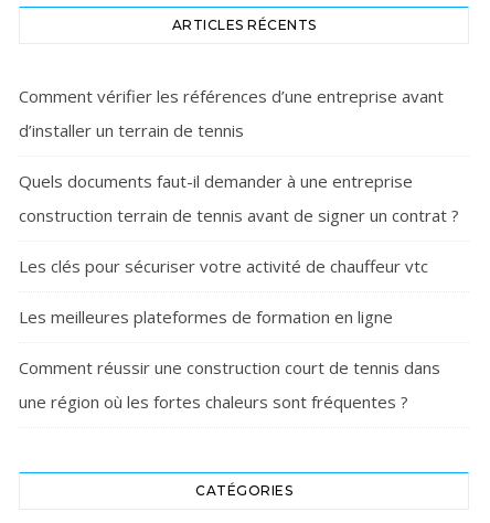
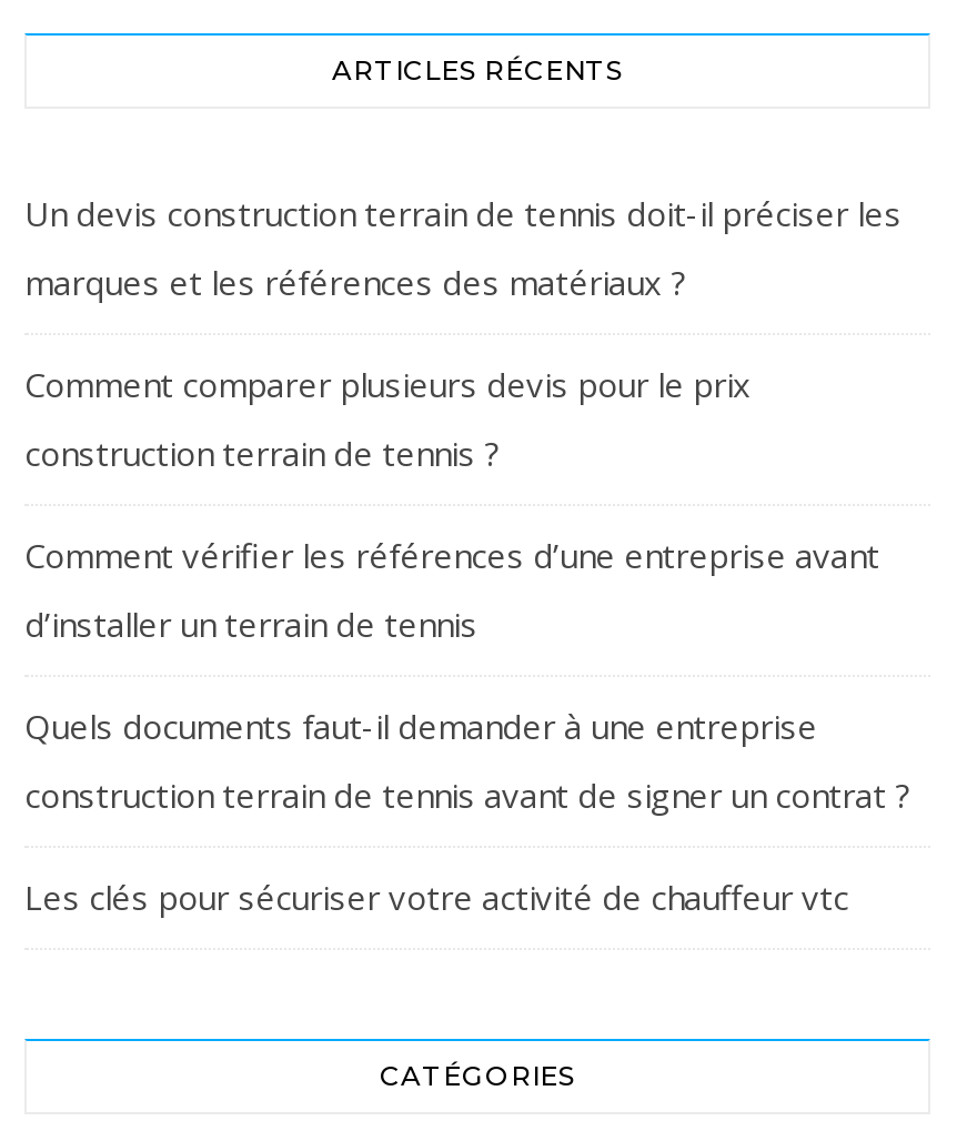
+ Un devis construction terrain de tennis doit-il préciser les
+ marques et les références des matériaux ?
+ Comment comparer plusieurs devis pour le prix
+ construction terrain de tennis ?

moved down: Comment vérifier les références d’une entreprise avant | d’installer un terrain de tennis | Quels documents faut-il demander à une entreprise | construction terrain de tennis avant de signer un contrat ? | Les clés pour sécuriser votre activité de chauffeur vtc

- Les meilleures plateformes de formation en ligne
- Comment réussir une construction court de tennis dans
- une région où les fortes chaleurs sont fréquentes ?
